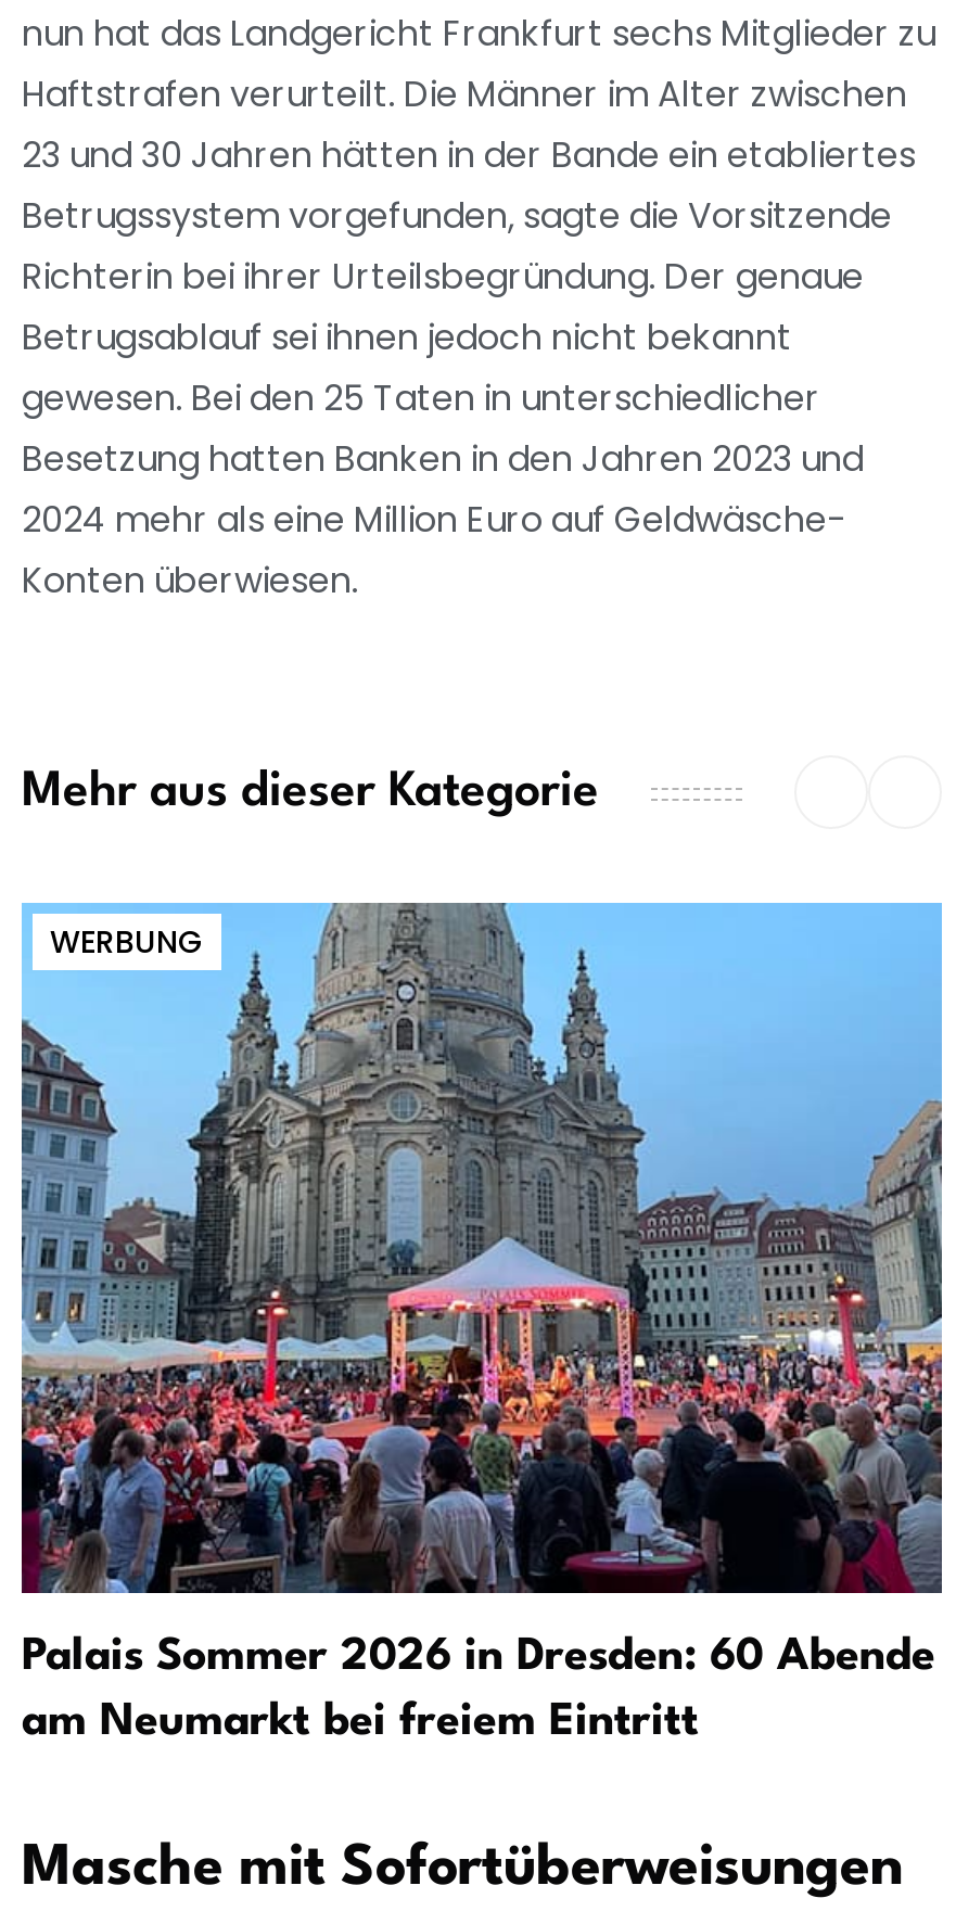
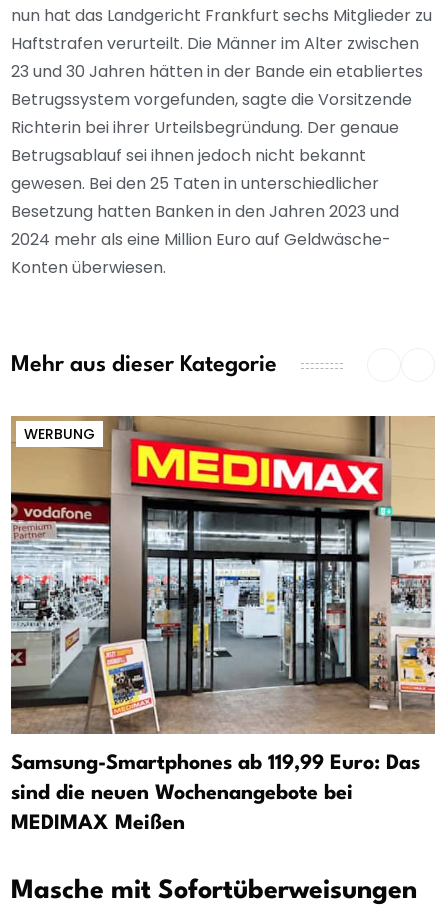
- [image]
- Palais Sommer 2026 in Dresden: 60 Abende
- am Neumarkt bei freiem Eintritt
+ [image]
+ Samsung-Smartphones ab 119,99 Euro: Das
+ sind die neuen Wochenangebote bei
+ MEDIMAX Meißen
